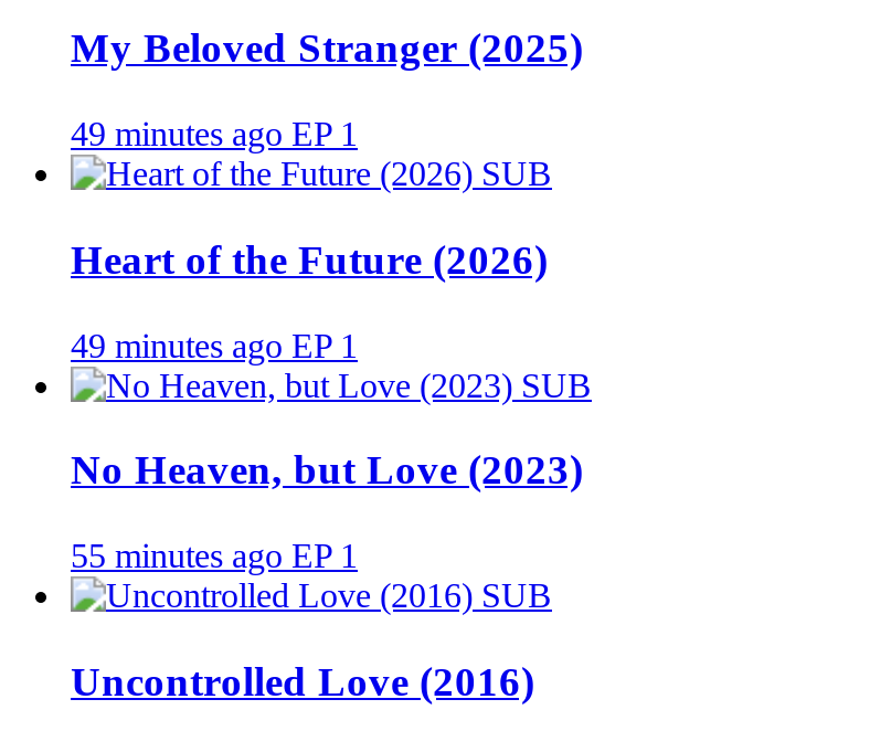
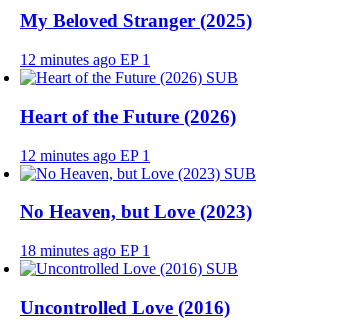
- 49 minutes ago EP 1
+ 12 minutes ago EP 1

- 49 minutes ago EP 1
+ 12 minutes ago EP 1

- 55 minutes ago EP 1
+ 18 minutes ago EP 1
